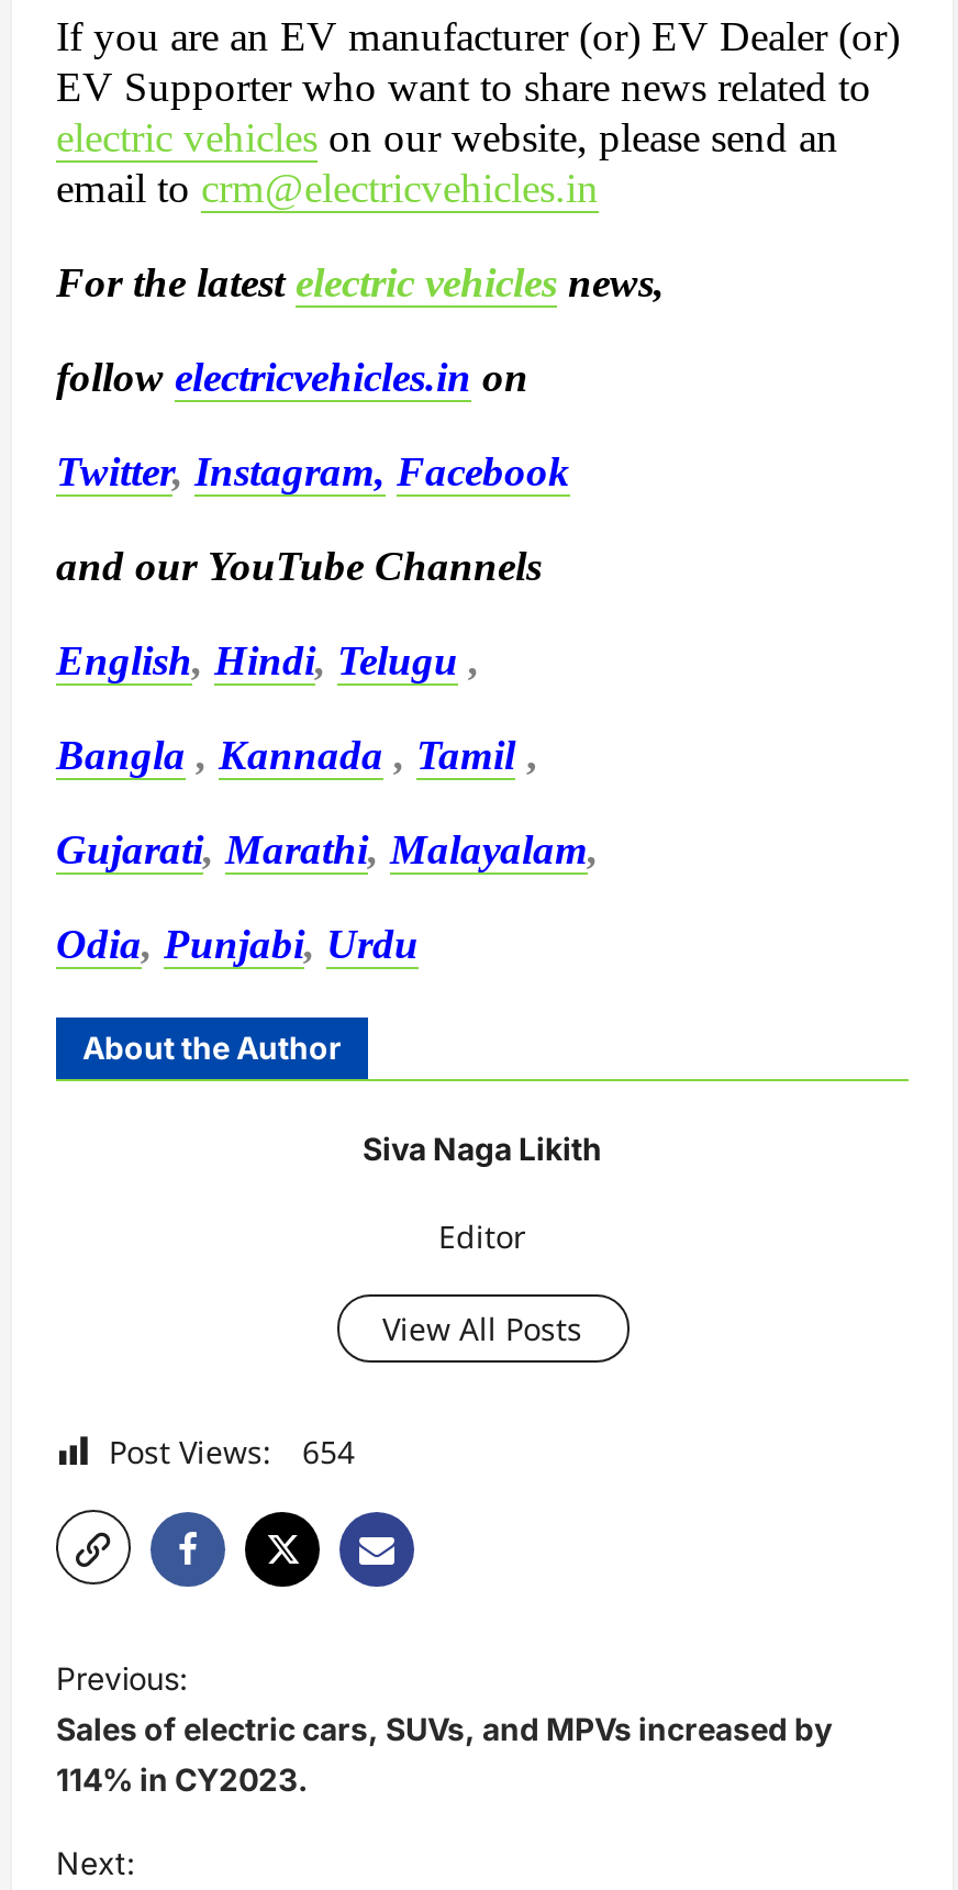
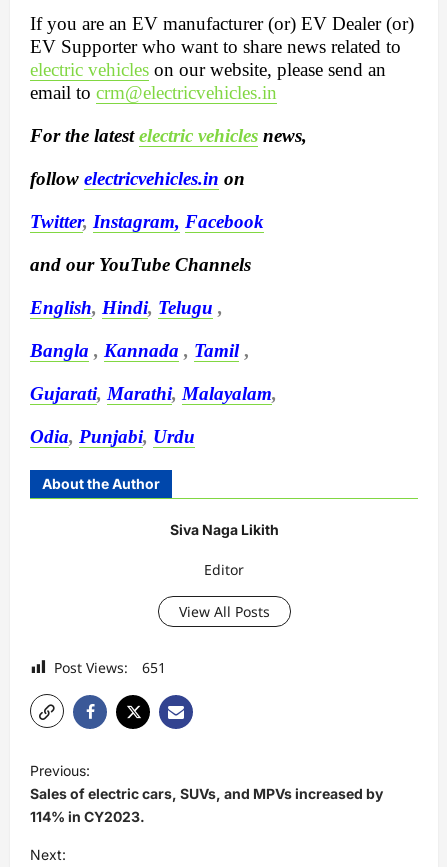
- Post Views: 654
+ Post Views: 651
